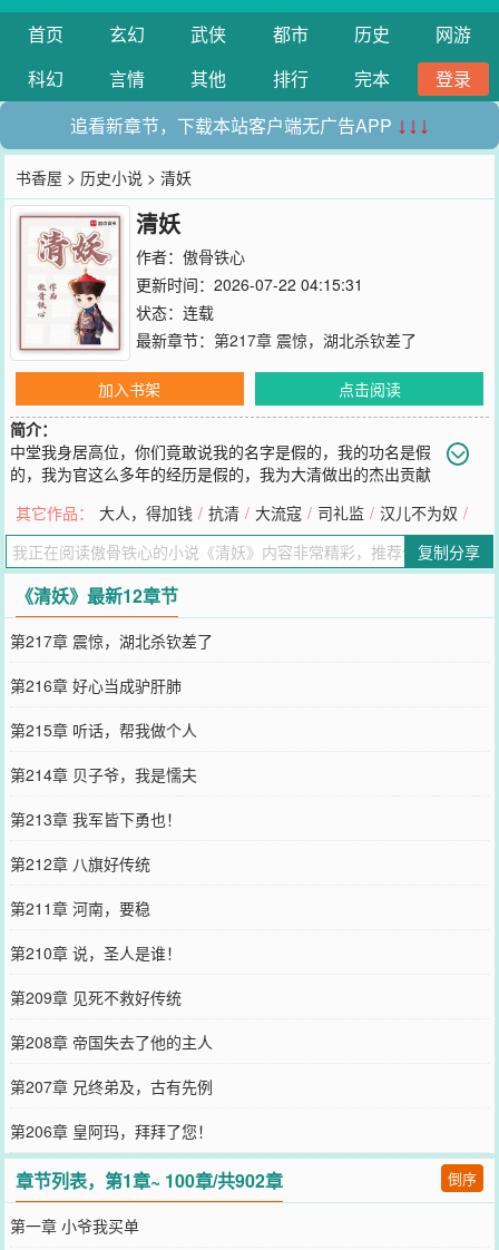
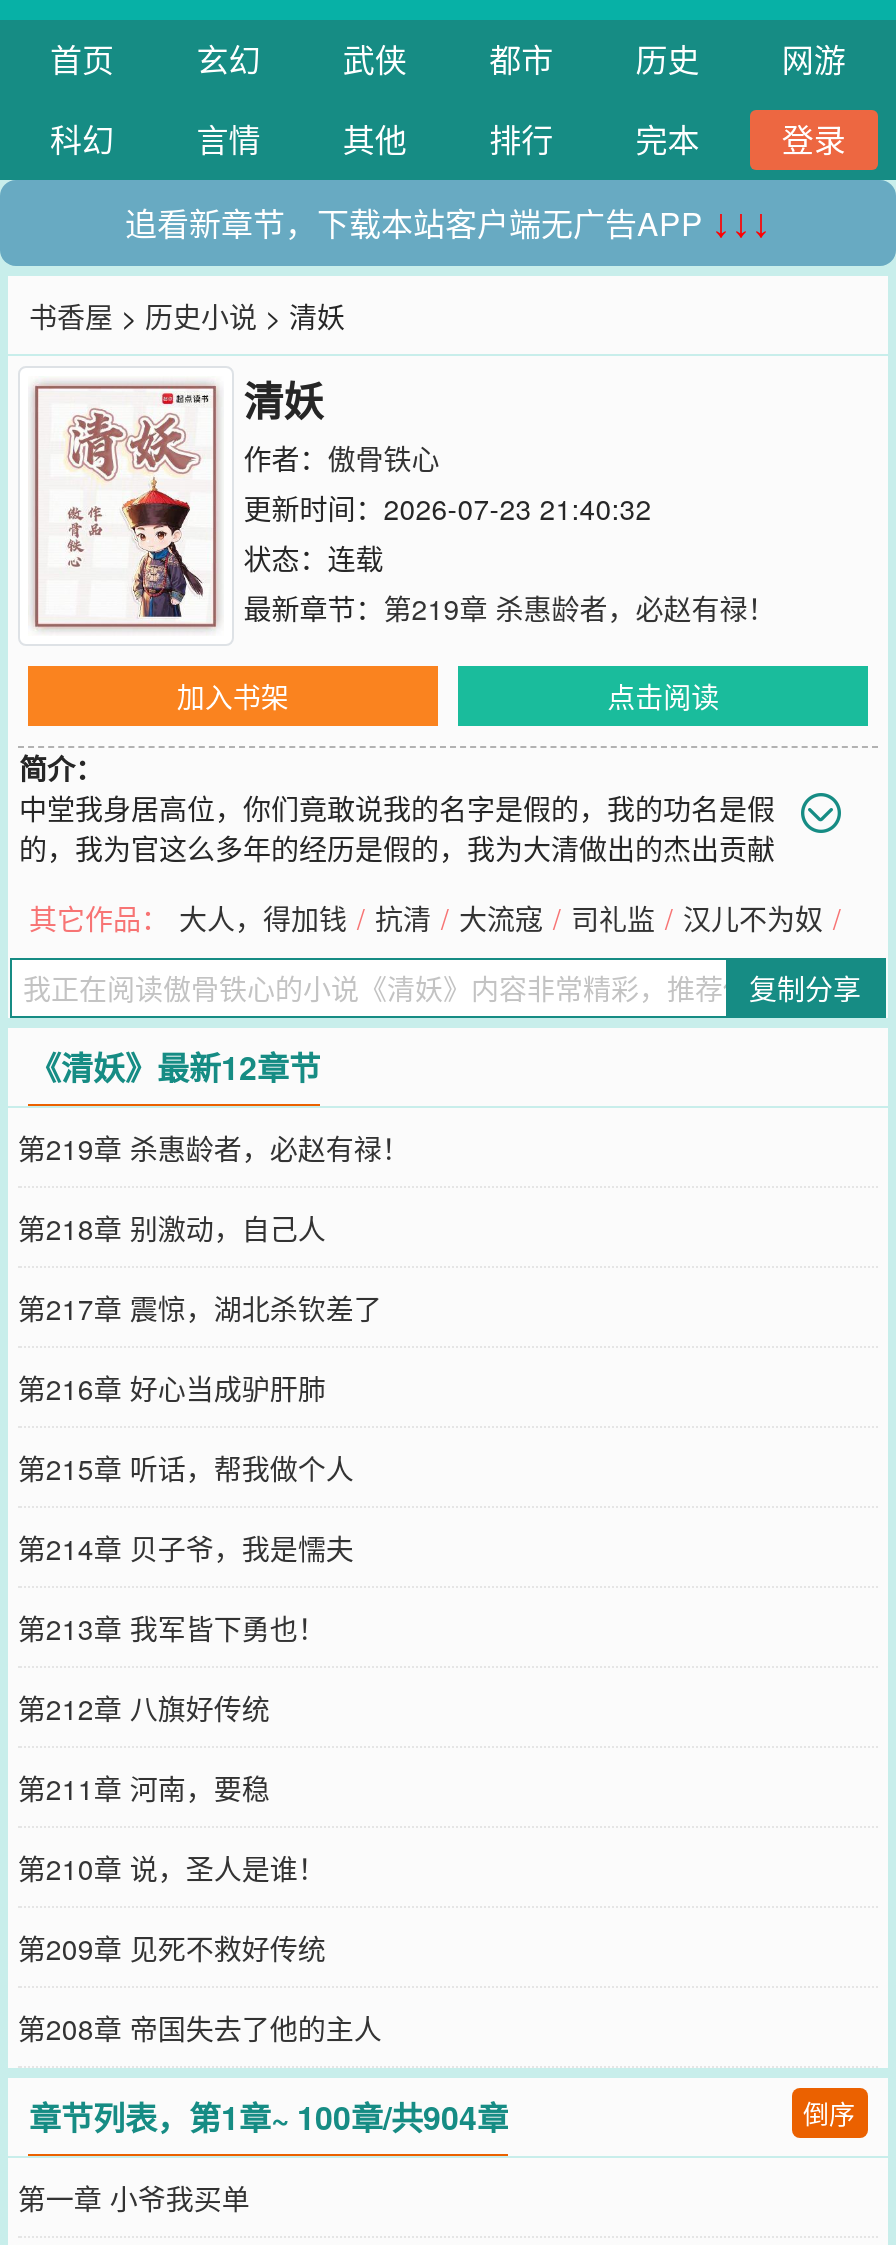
- 更新时间：2026-07-22 04:15:31
+ 更新时间：2026-07-23 21:40:32

- 最新章节：第217章 震惊，湖北杀钦差了
+ 最新章节：第219章 杀惠龄者，必赵有禄！

+ 第219章 杀惠龄者，必赵有禄！
+ 第218章 别激动，自己人

moved down: 第217章 震惊，湖北杀钦差了 | 第216章 好心当成驴肝肺 | 第215章 听话，帮我做个人 | ... | 第209章 见死不救好传统 | 第208章 帝国失去了他的主人

- 第207章 兄终弟及，古有先例
- 第206章 皇阿玛，拜拜了您！
- 章节列表，第1章~ 100章/共902章
+ 章节列表，第1章~ 100章/共904章
